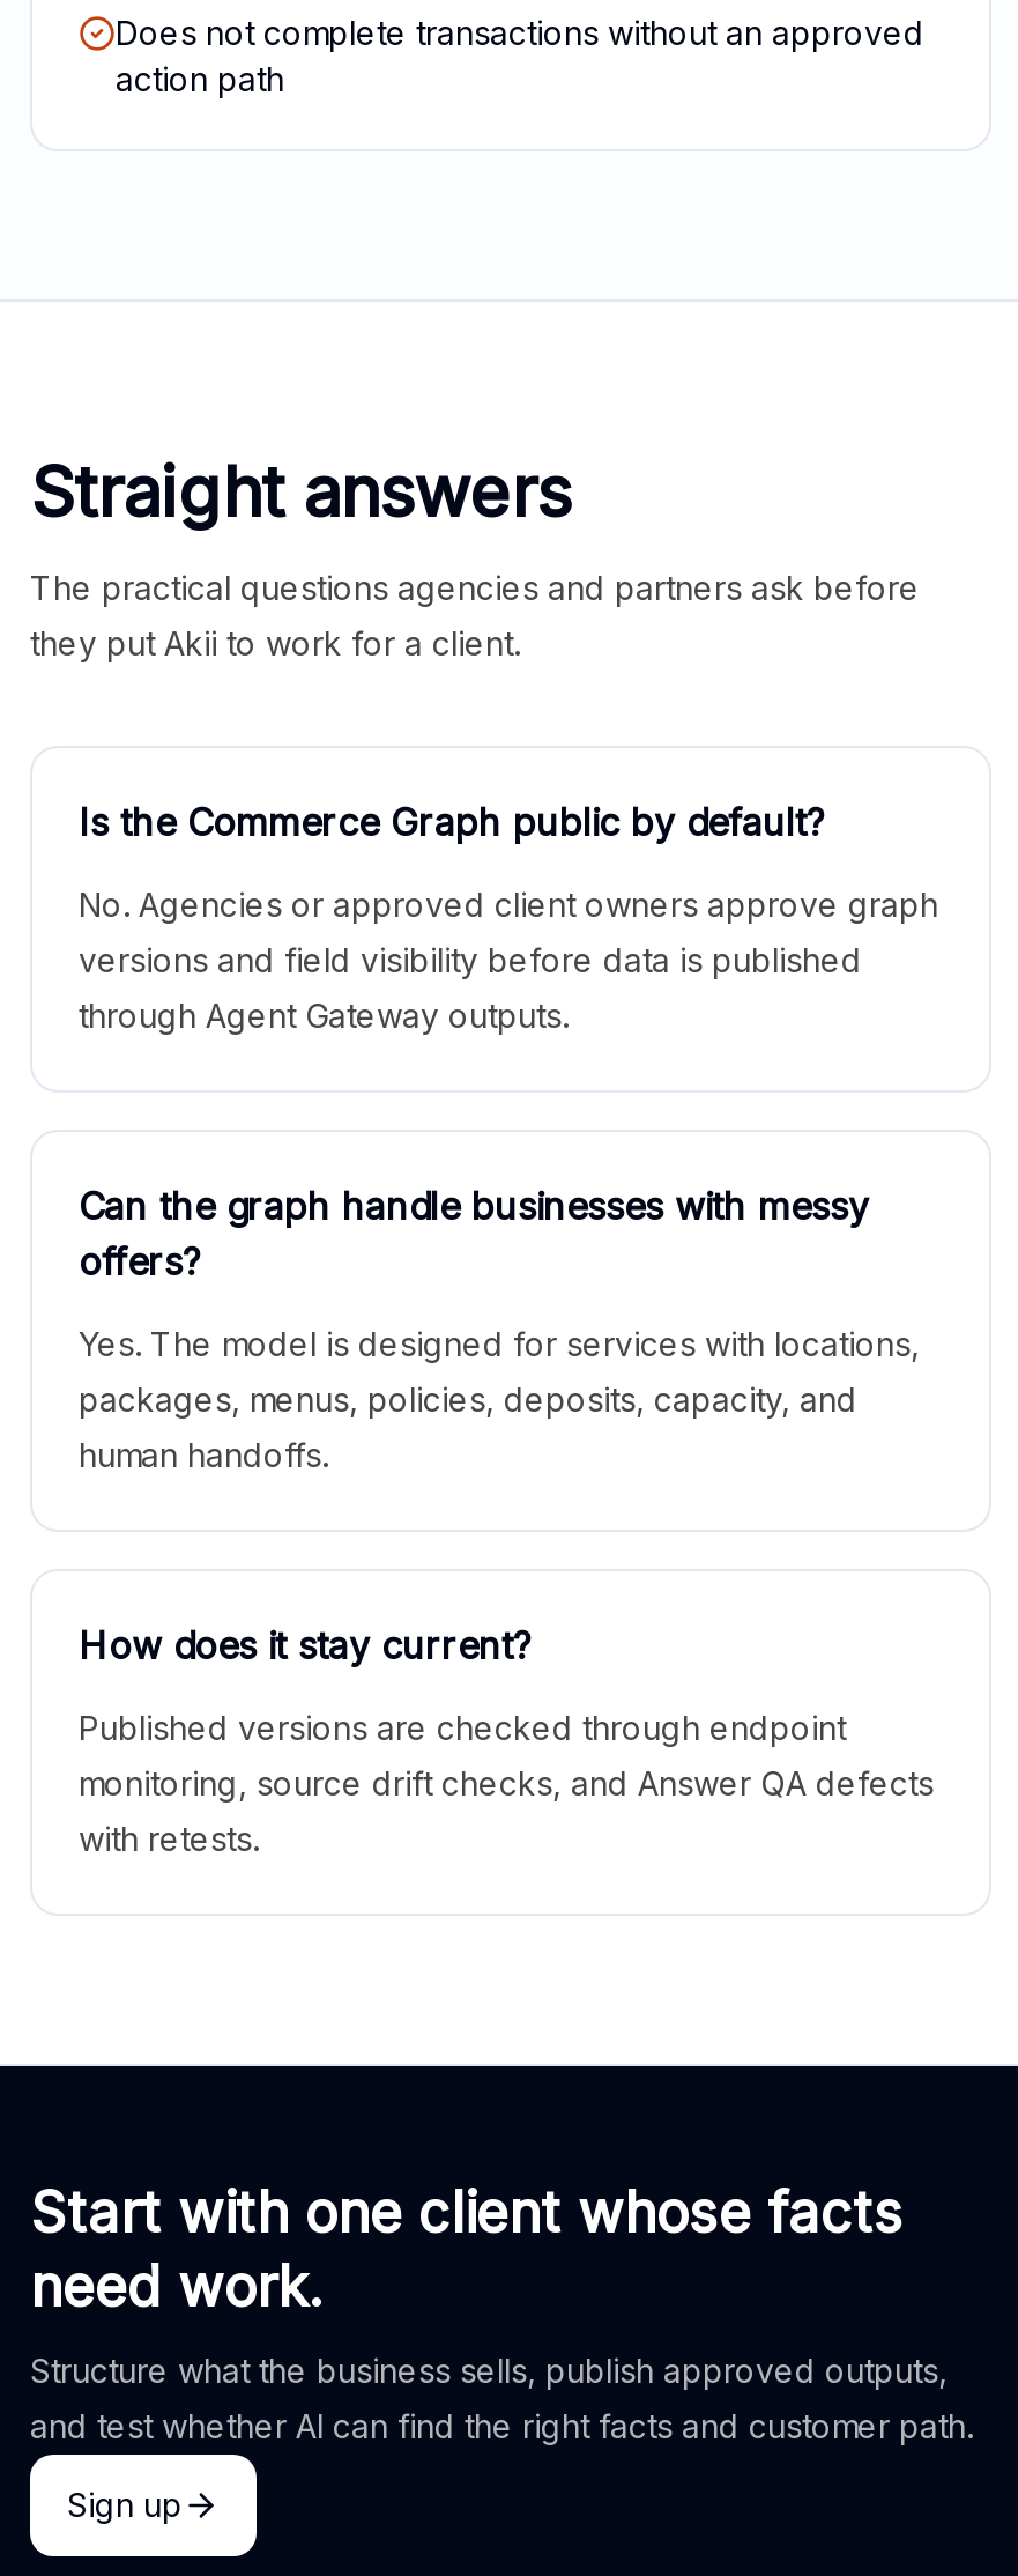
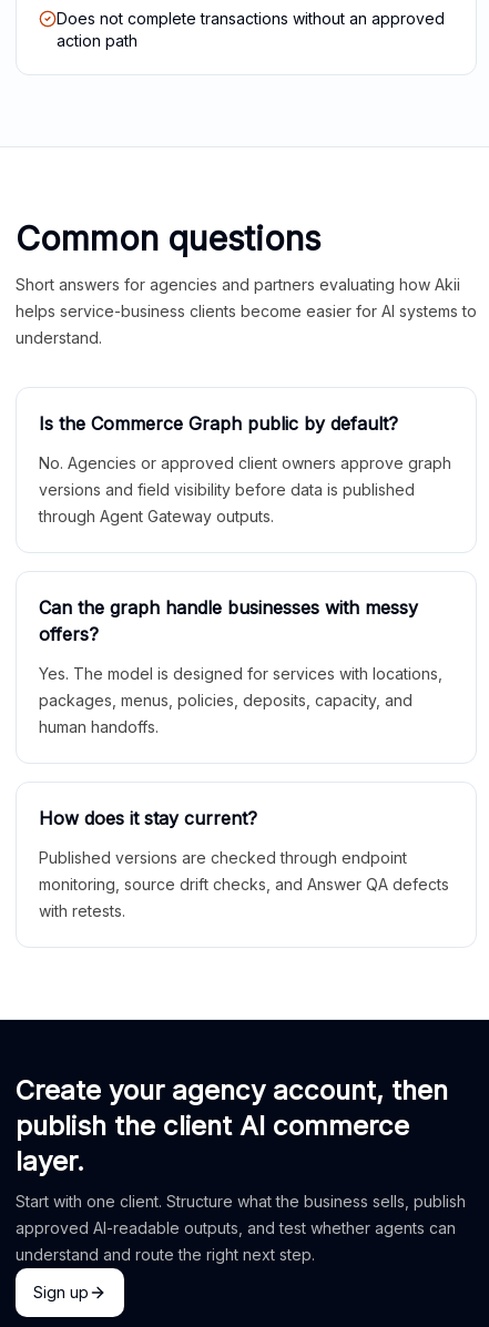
- Straight answers
- The practical questions agencies and partners ask before
- they put Akii to work for a client.
+ Common questions
+ Short answers for agencies and partners evaluating how Akii
+ helps service-business clients become easier for AI systems to
+ understand.

- Start with one client whose facts
- need work.
- Structure what the business sells, publish approved outputs,
- and test whether AI can find the right facts and customer path.
+ Create your agency account, then
+ publish the client AI commerce
+ layer.
+ Start with one client. Structure what the business sells, publish
+ approved AI-readable outputs, and test whether agents can
+ understand and route the right next step.
